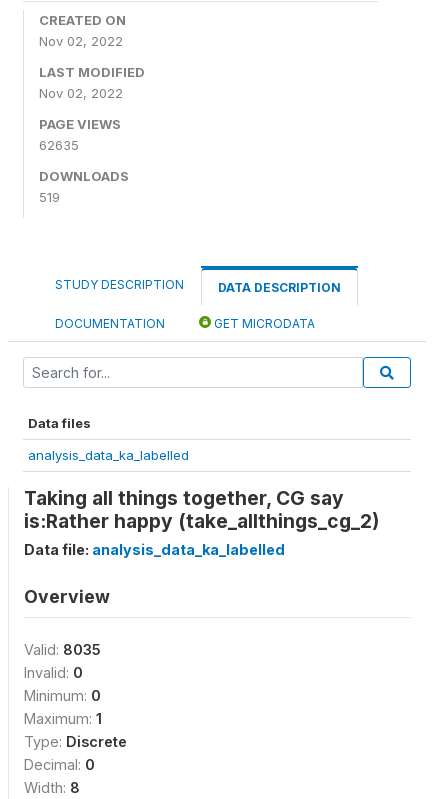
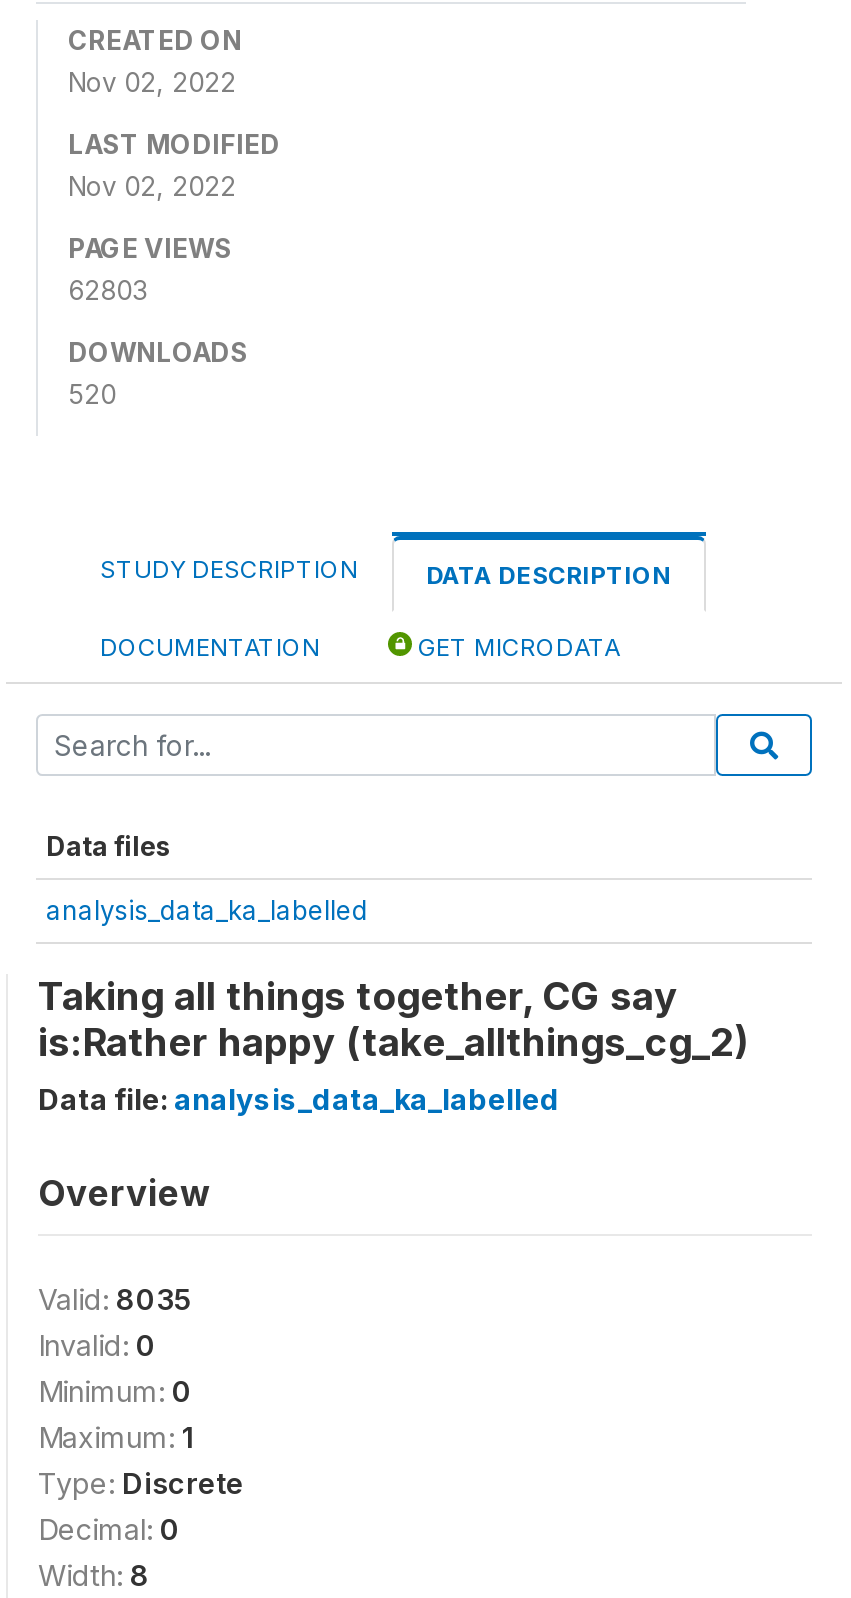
- 62635
+ 62803

- 519
+ 520
